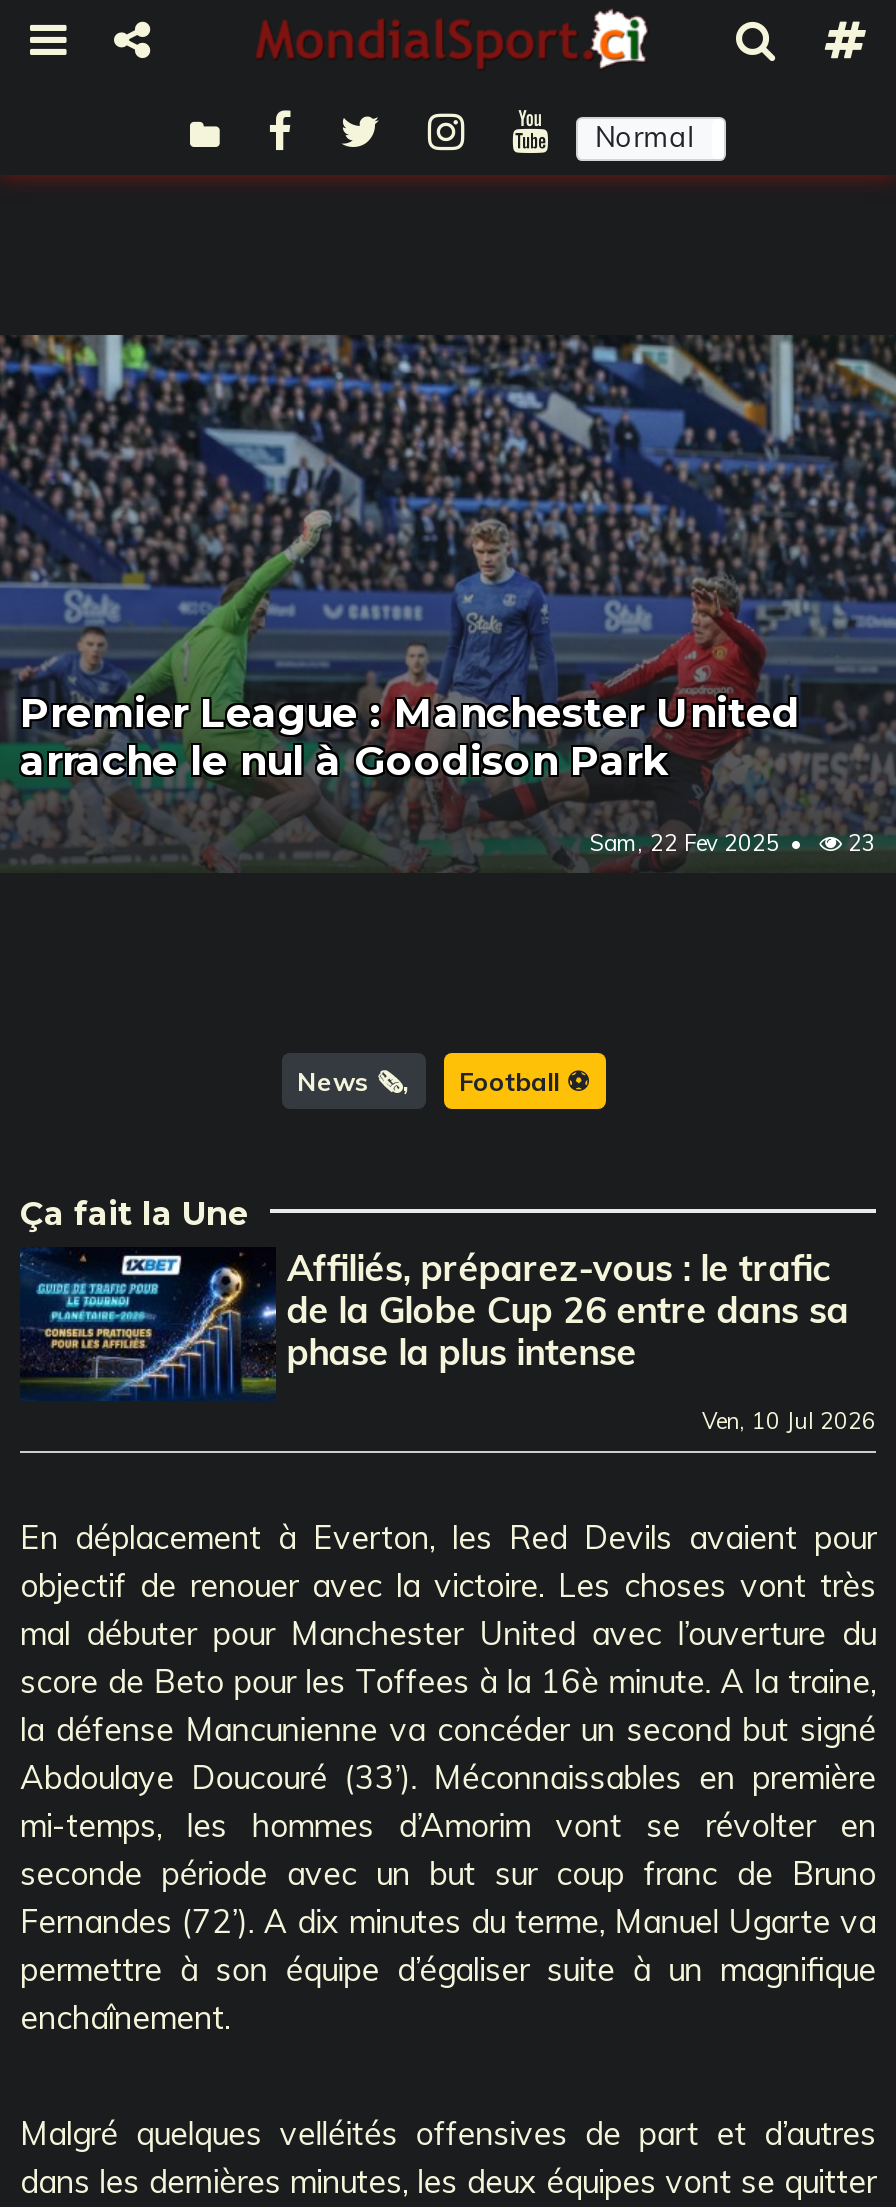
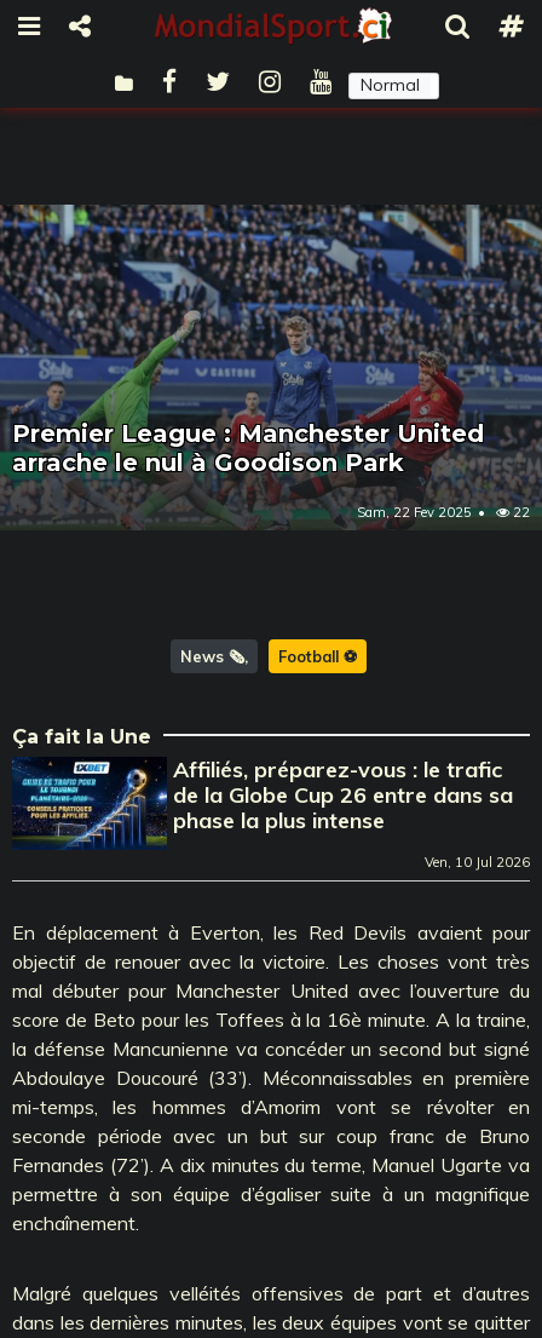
- 23
+ 22
